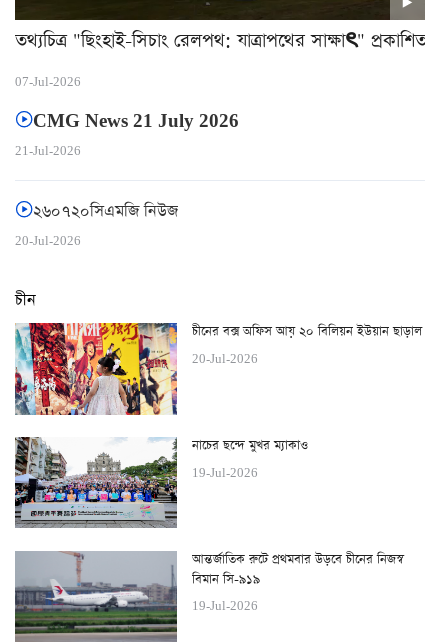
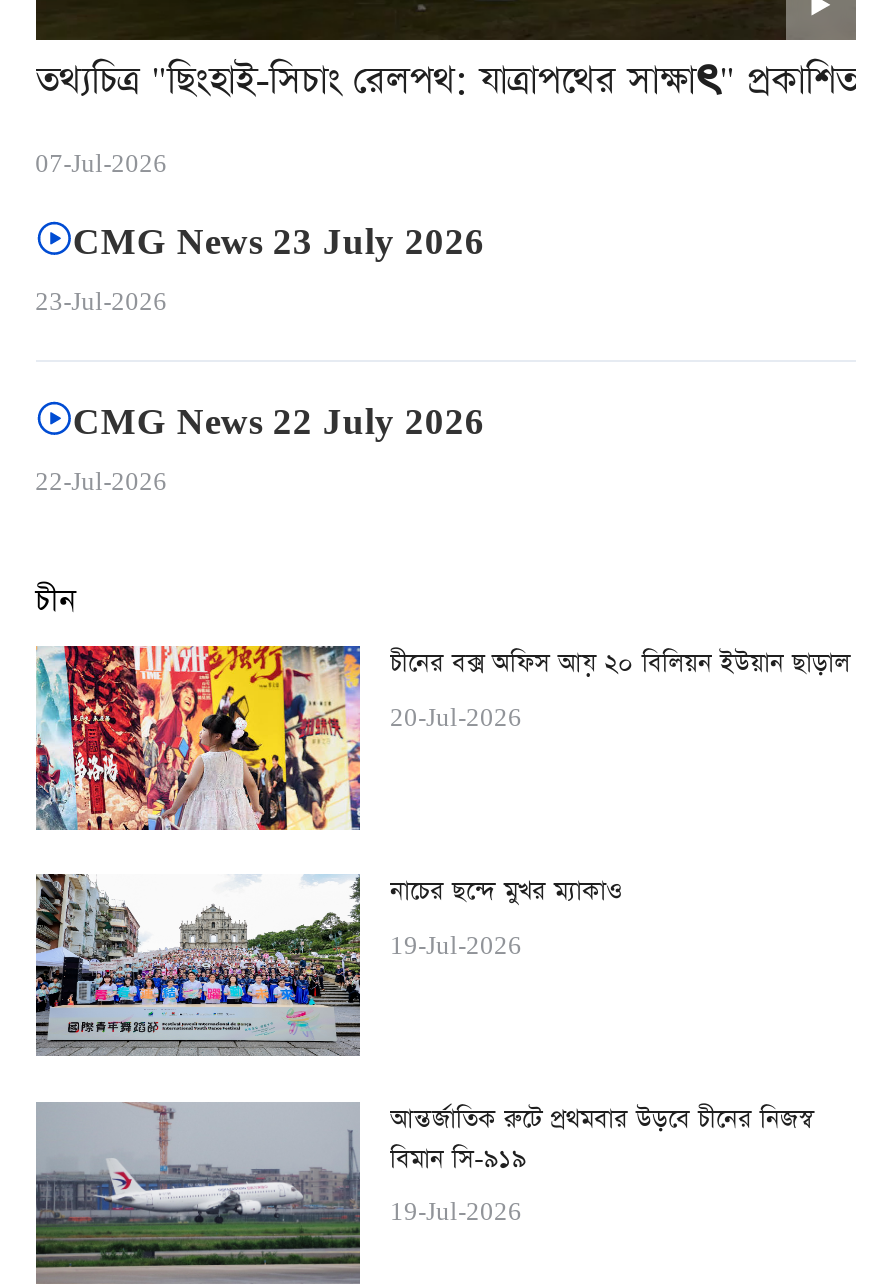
- CMG News 21 July 2026
- 21-Jul-2026
+ CMG News 23 July 2026
+ 23-Jul-2026

- ২৬০৭২০সিএমজি নিউজ
- 20-Jul-2026
+ CMG News 22 July 2026
+ 22-Jul-2026
